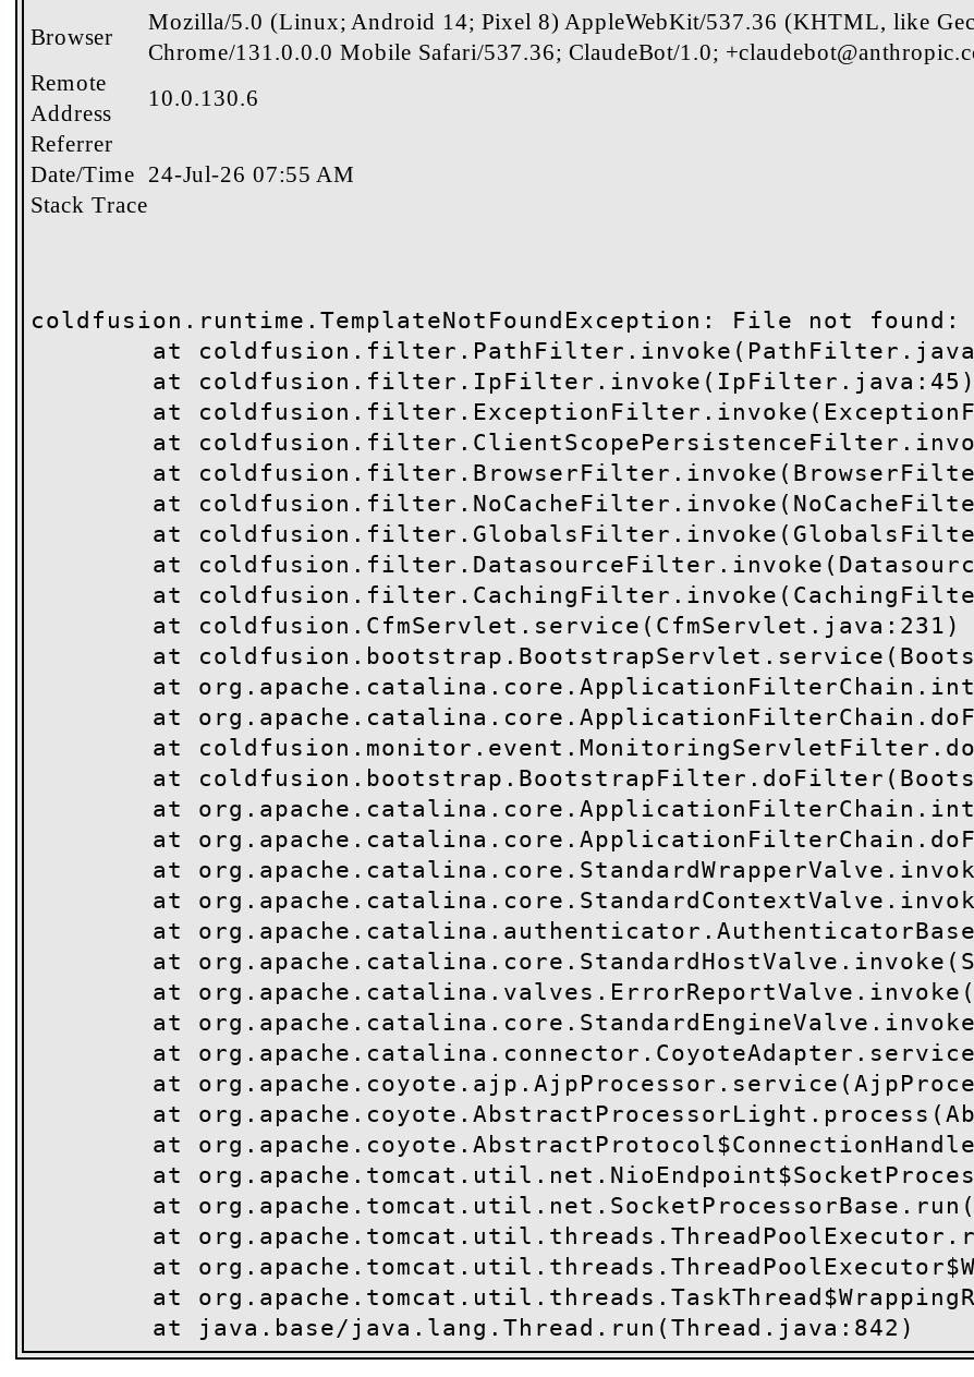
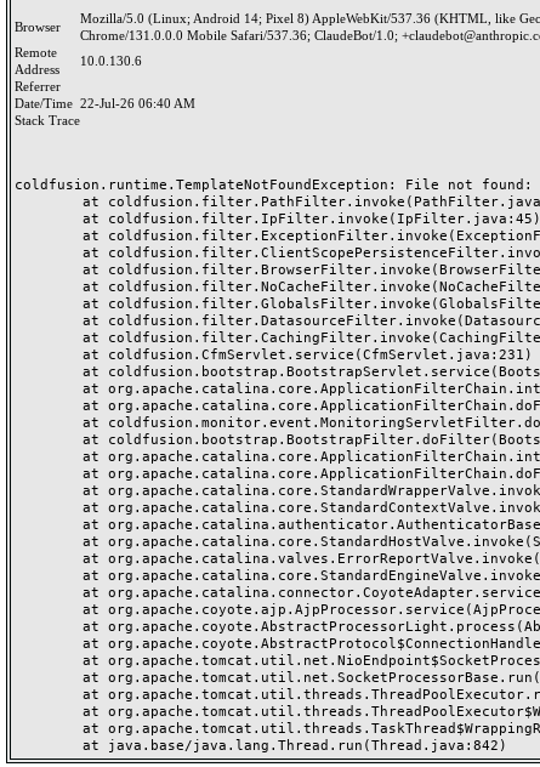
- Date/Time 24-Jul-26 07:55 AM
+ Date/Time 22-Jul-26 06:40 AM
